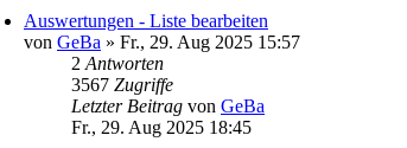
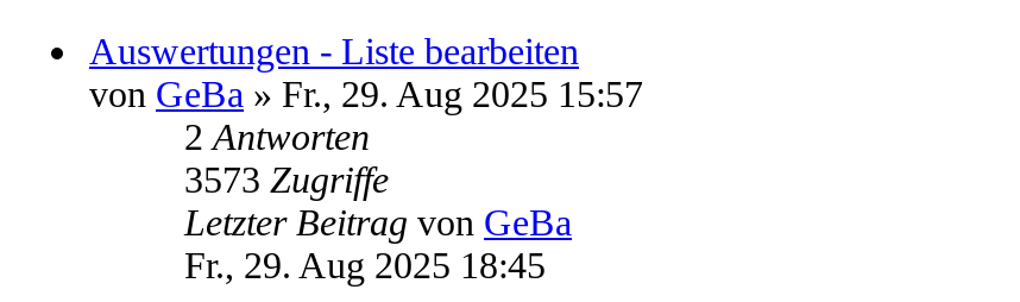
- 3567 Zugriffe
+ 3573 Zugriffe
